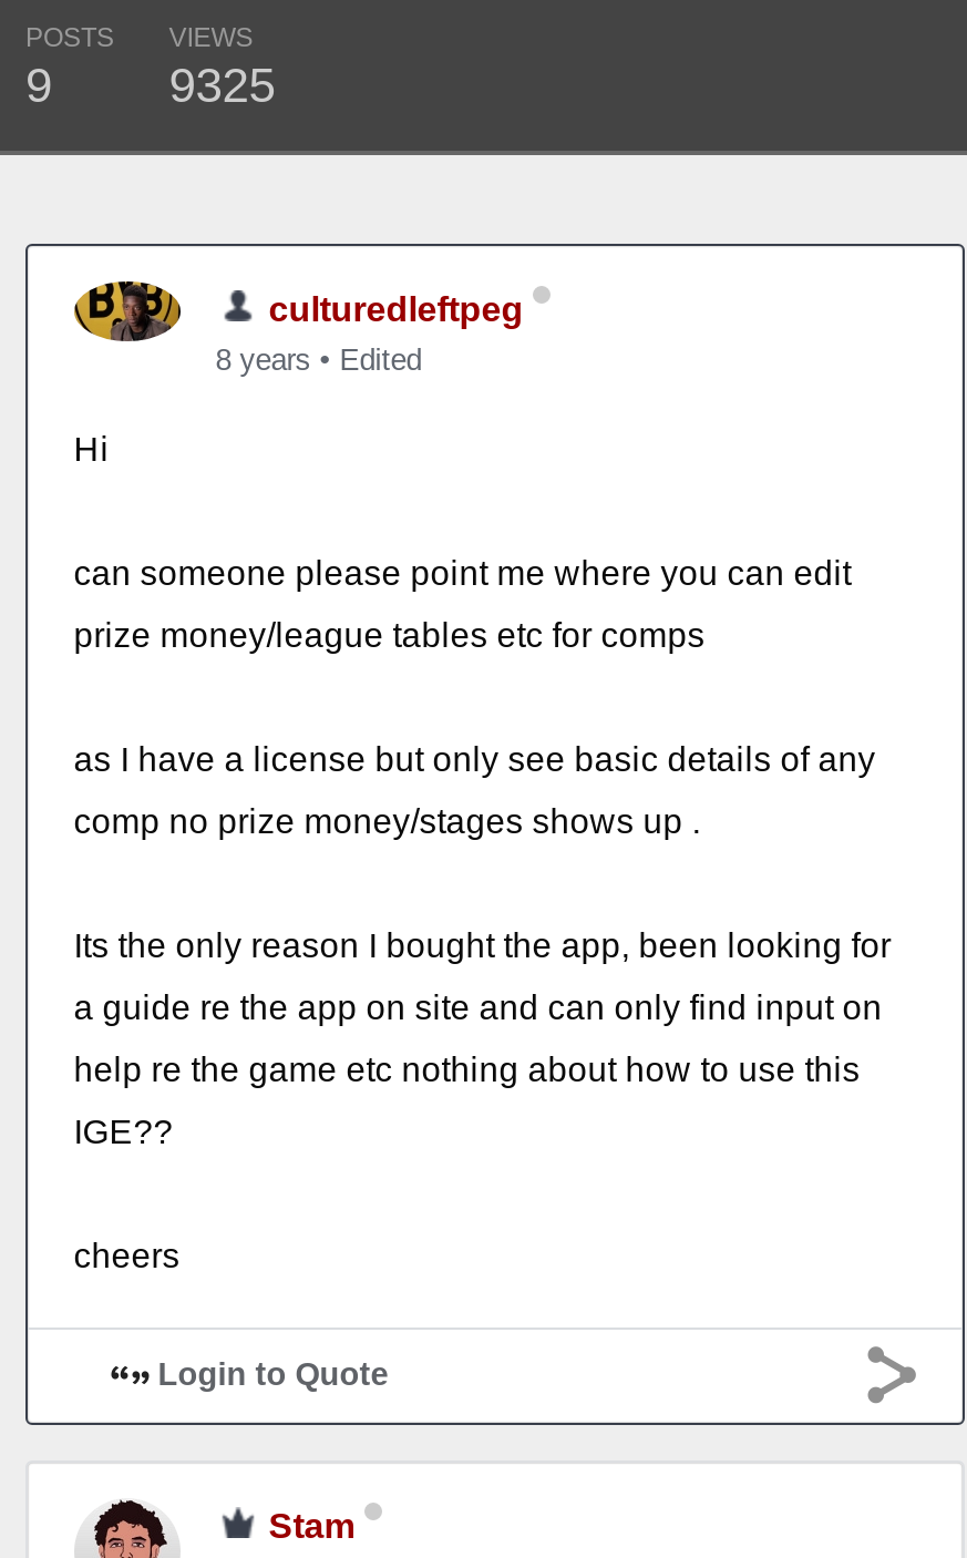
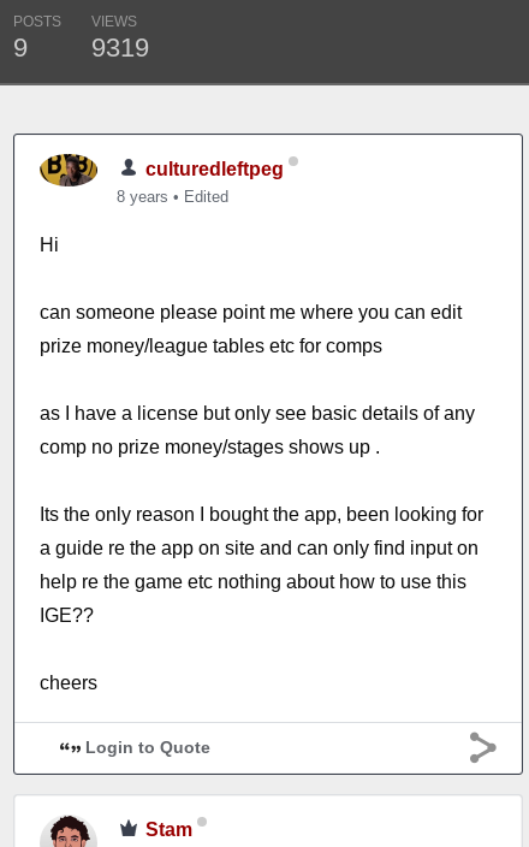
- 9325
+ 9319
